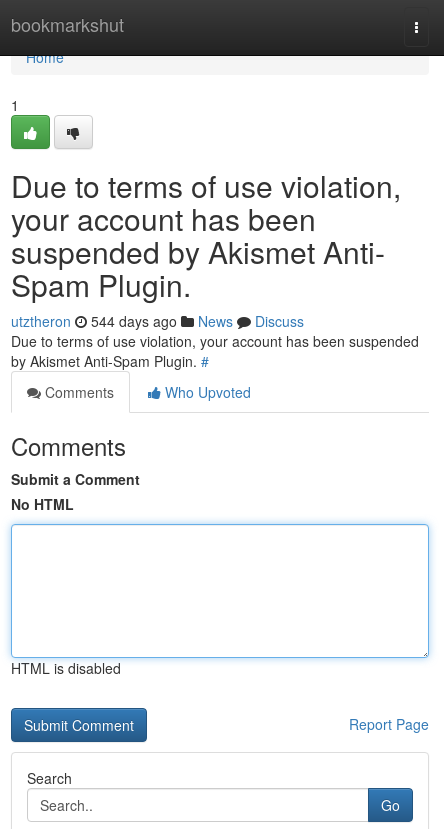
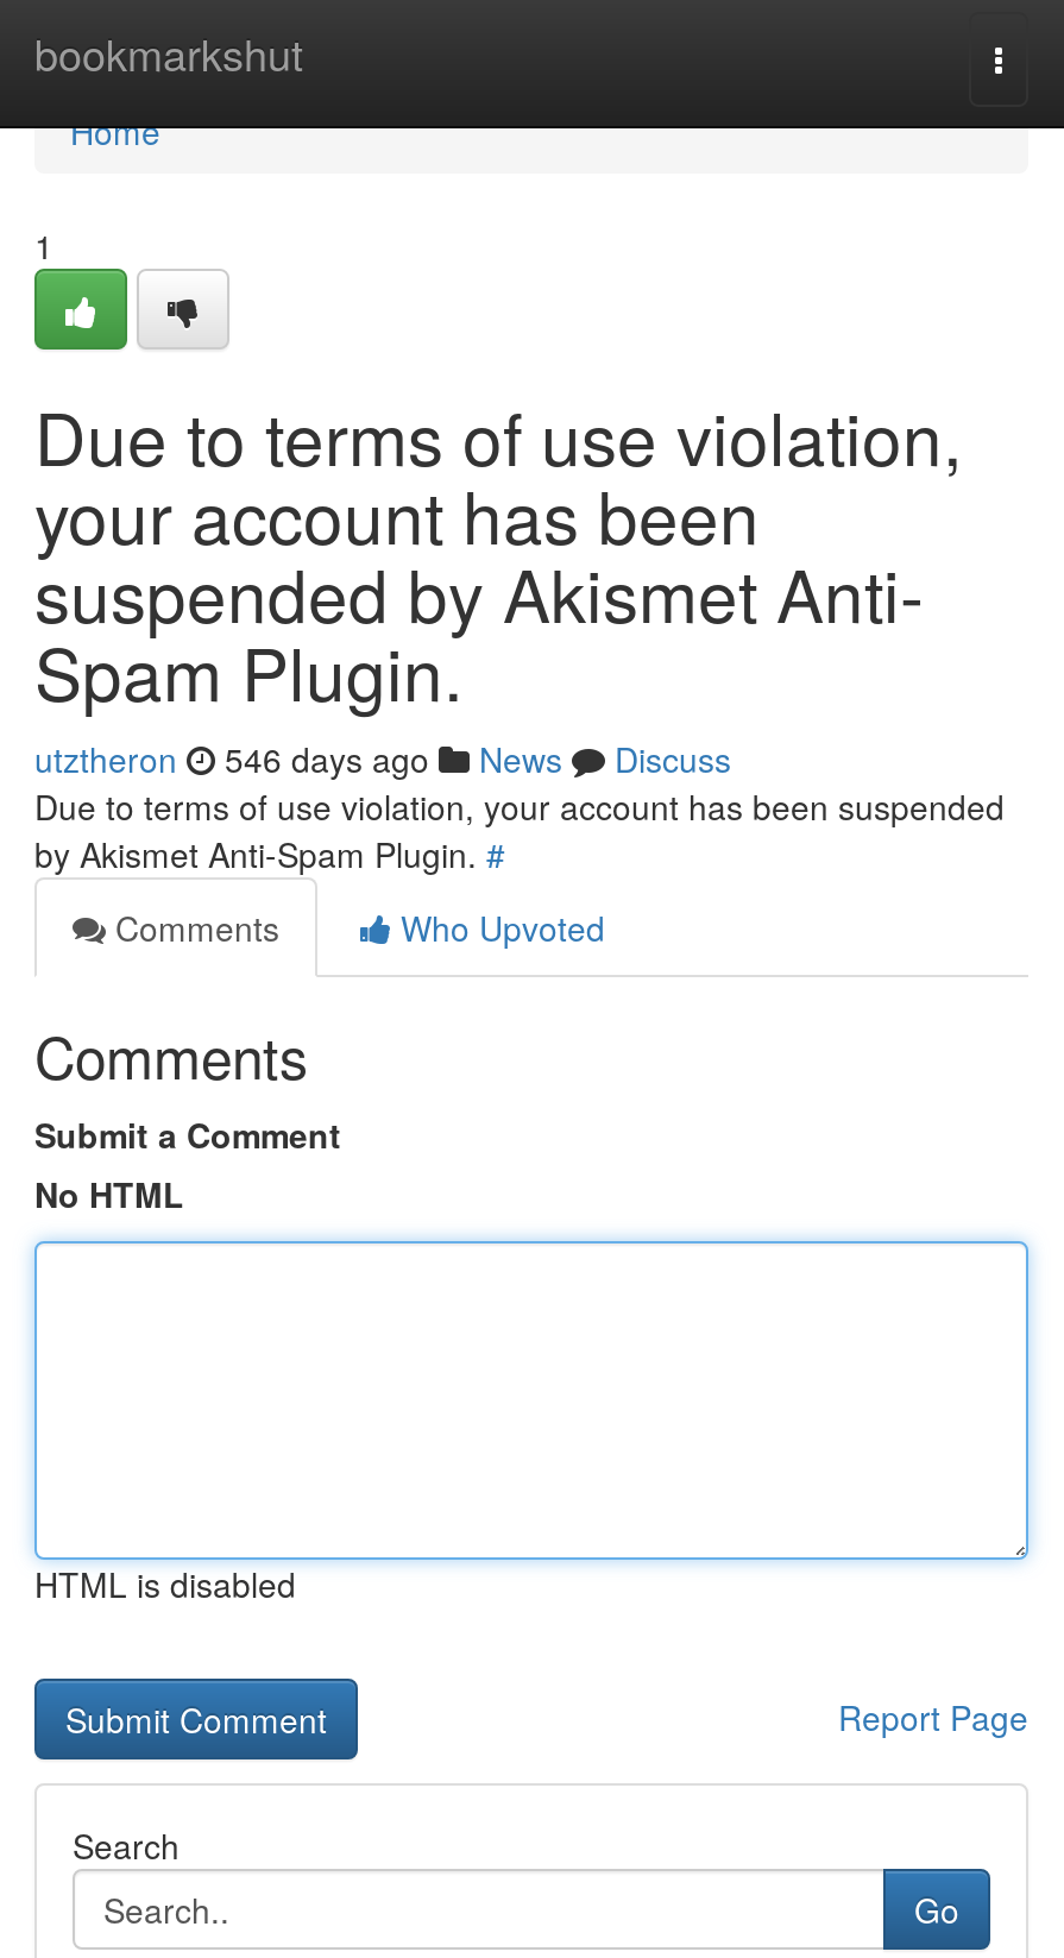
- utztheron 544 days ago News Discuss
+ utztheron 546 days ago News Discuss
